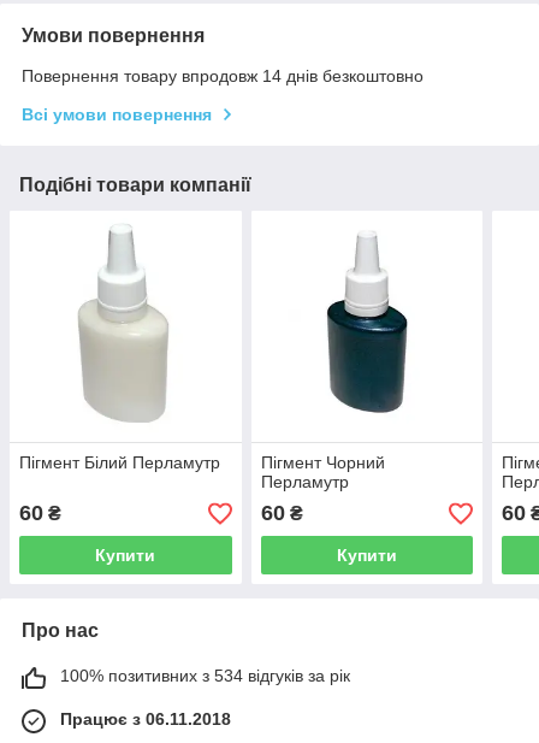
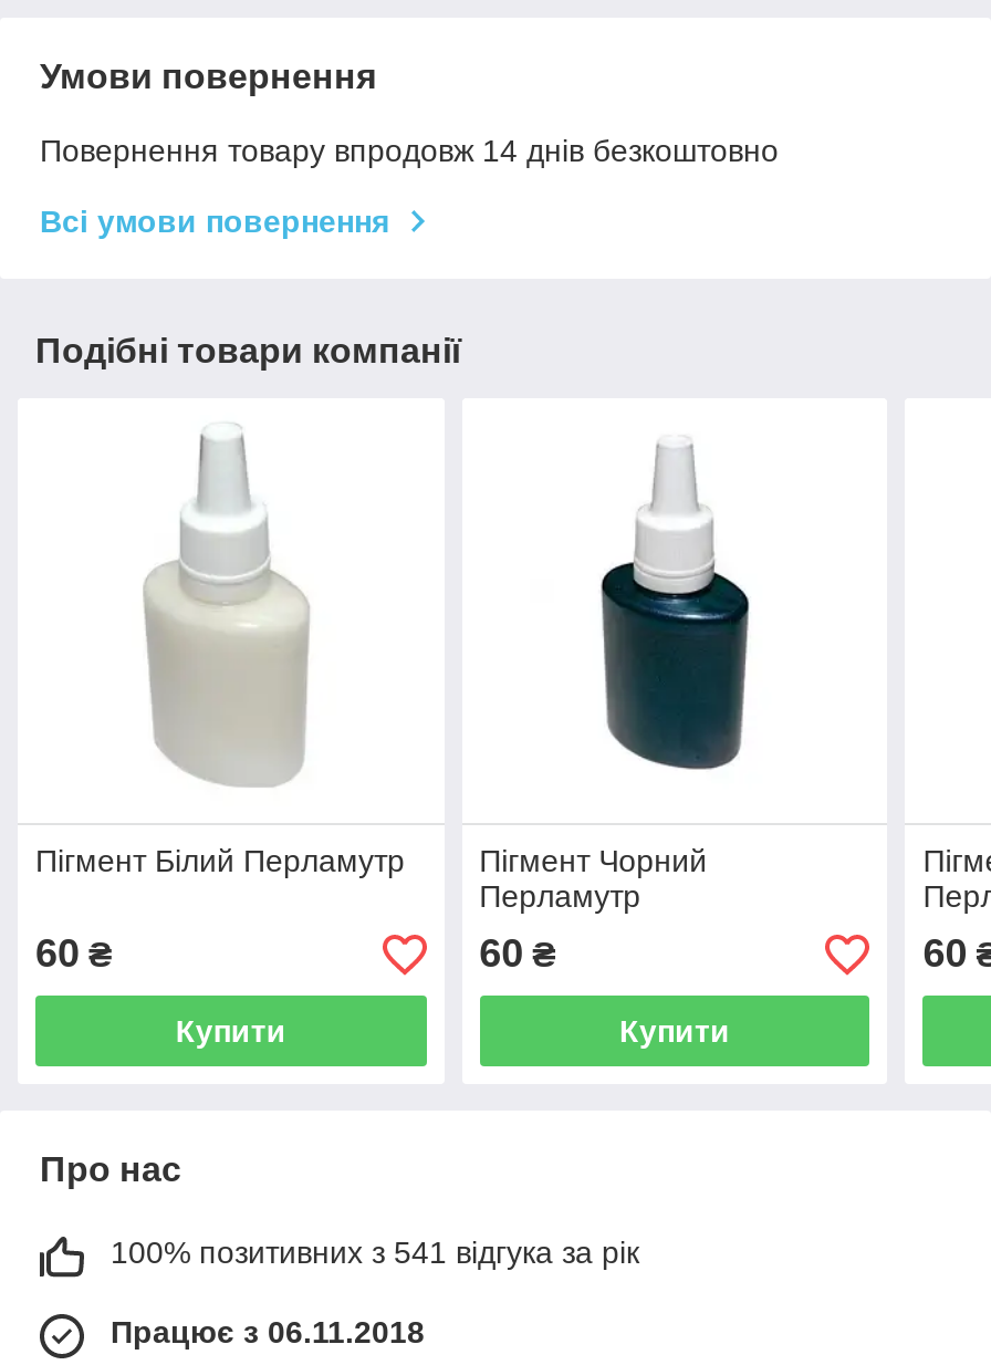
- 100% позитивних з 534 відгуків за рік
+ 100% позитивних з 541 відгука за рік
